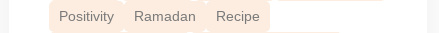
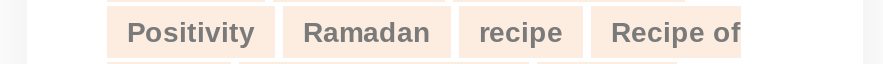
- Recipe
+ recipe
+ Recipe of
